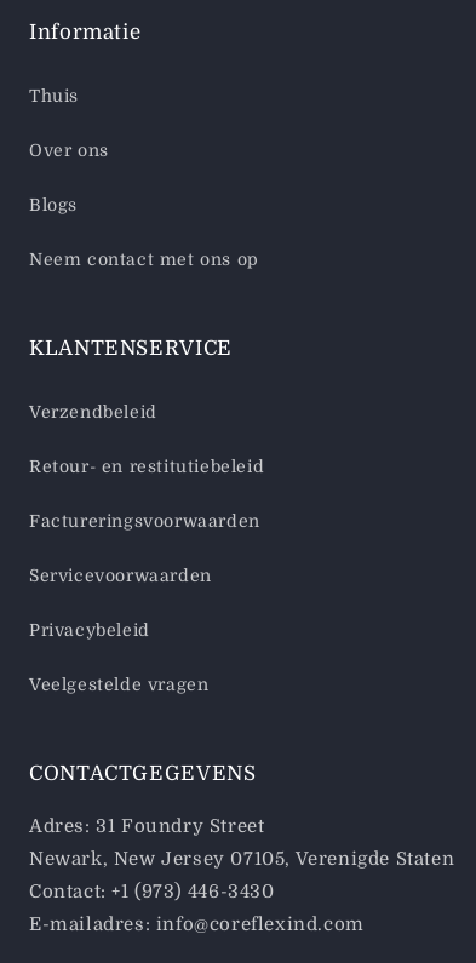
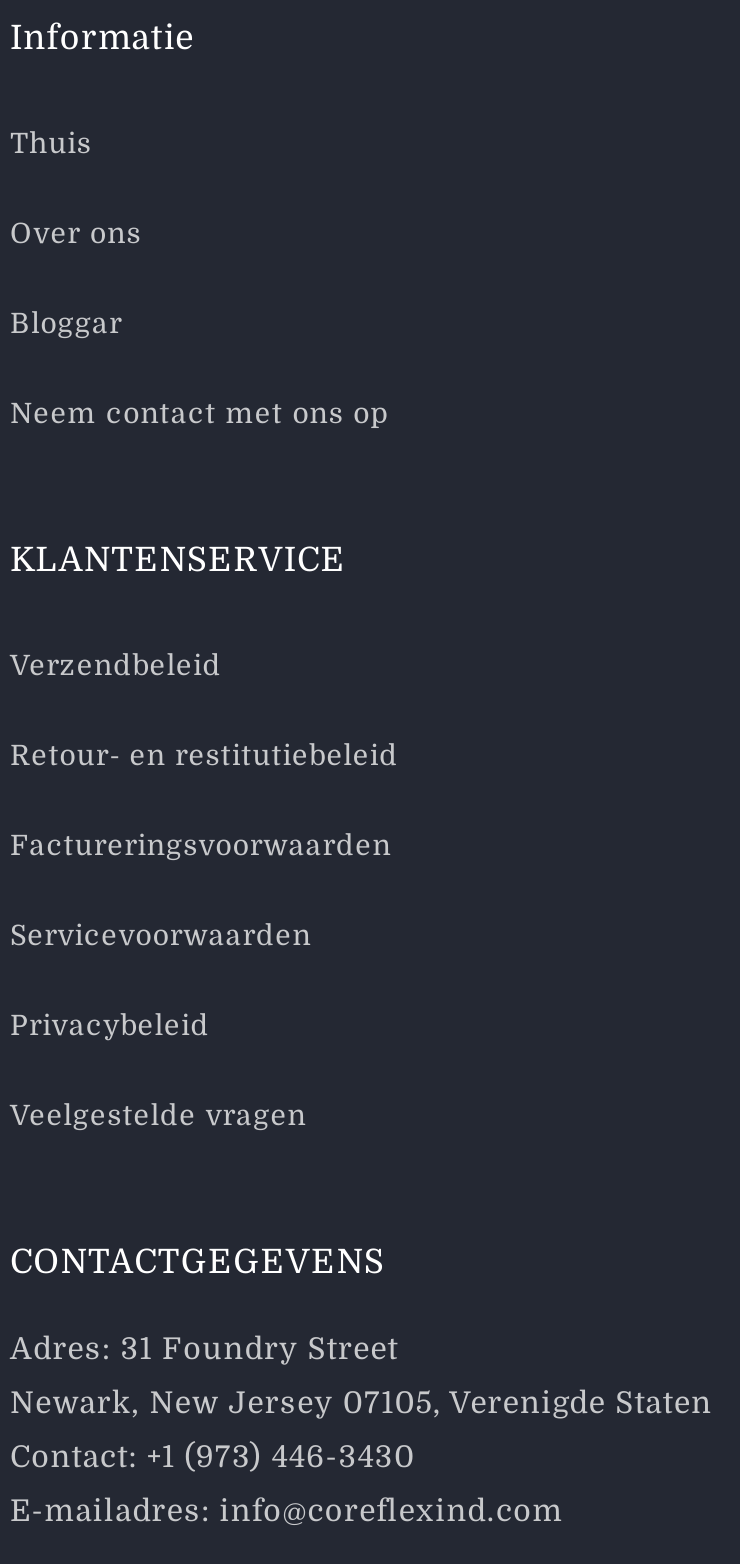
- Blogs
+ Bloggar
